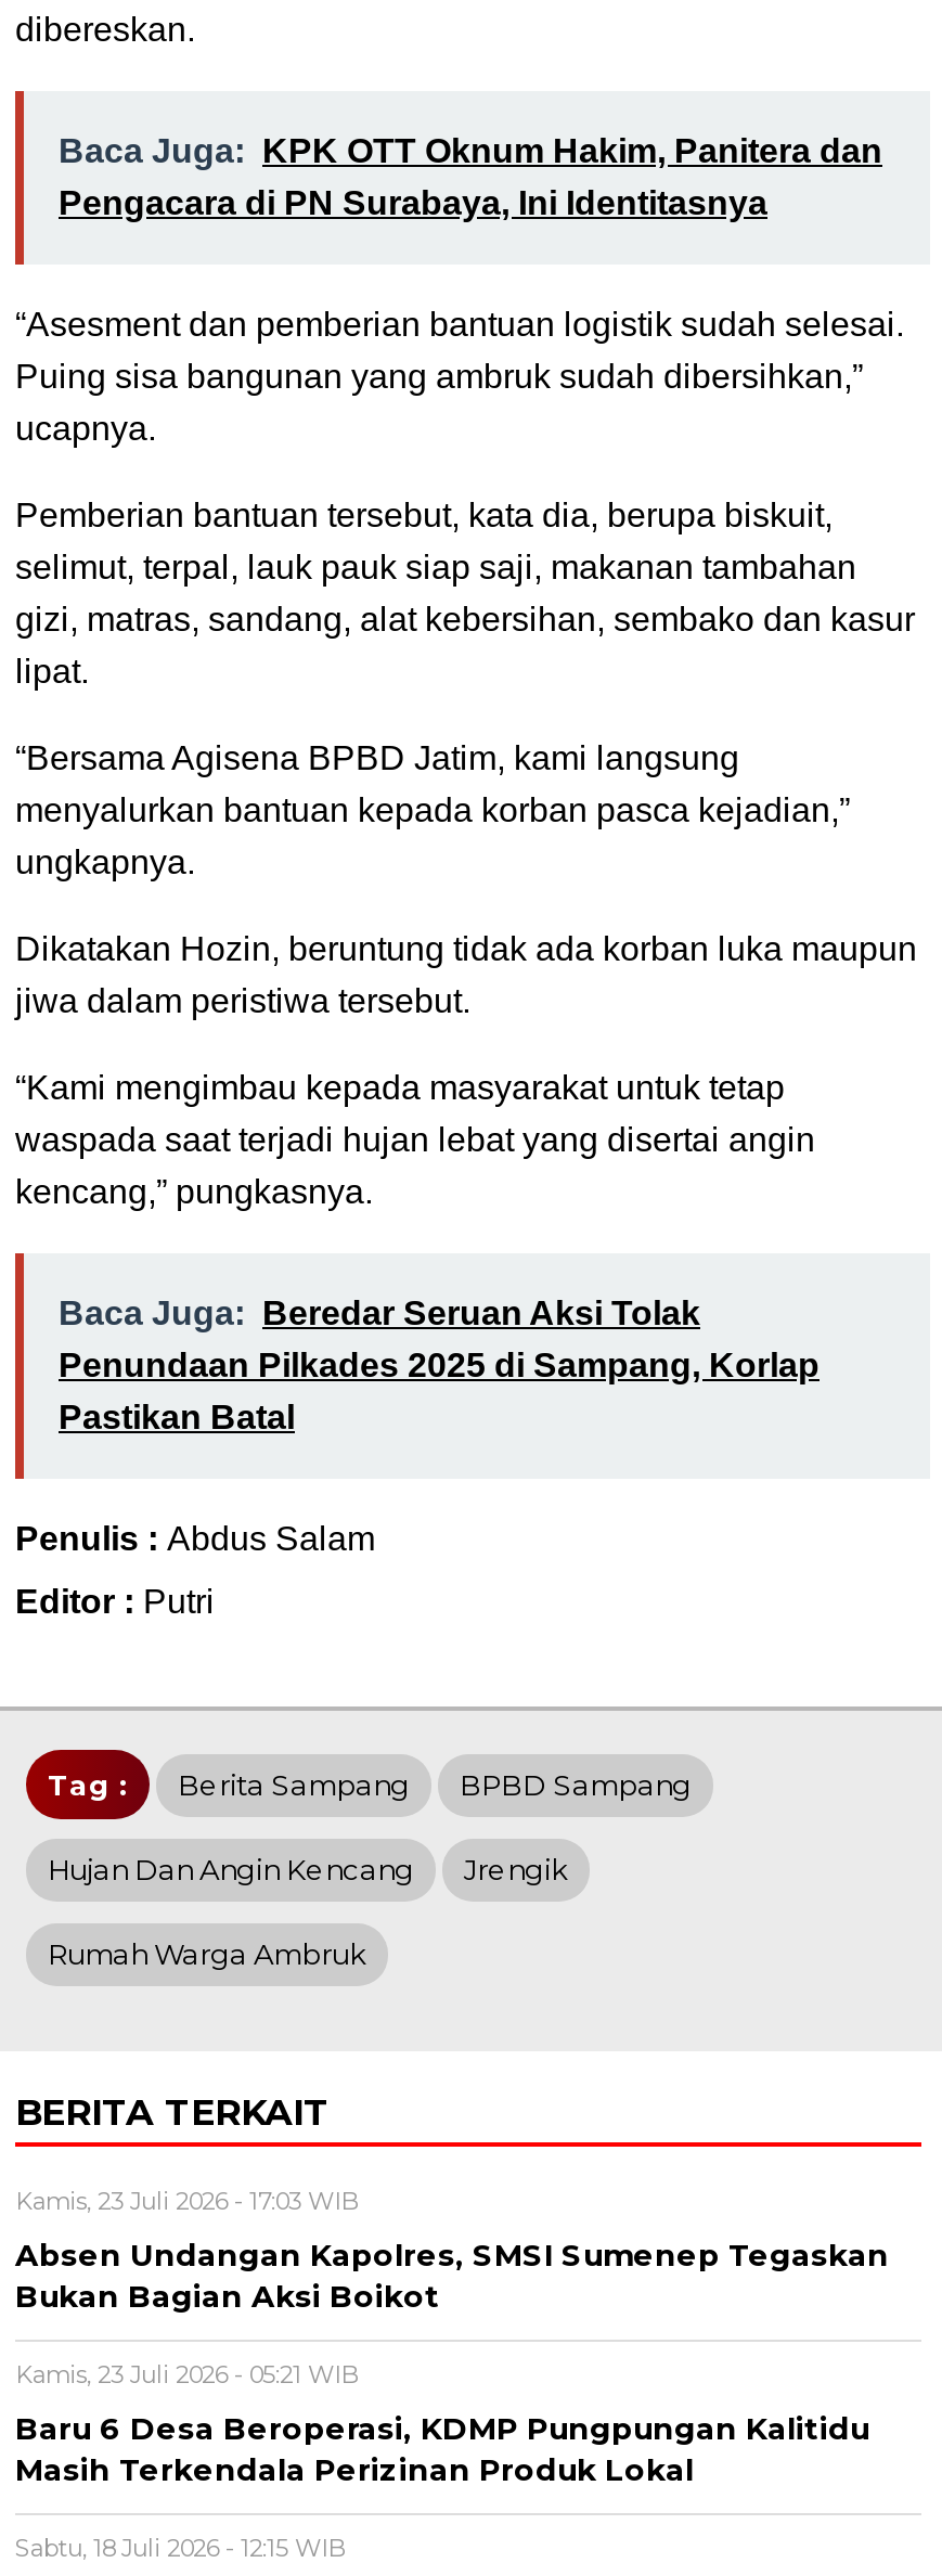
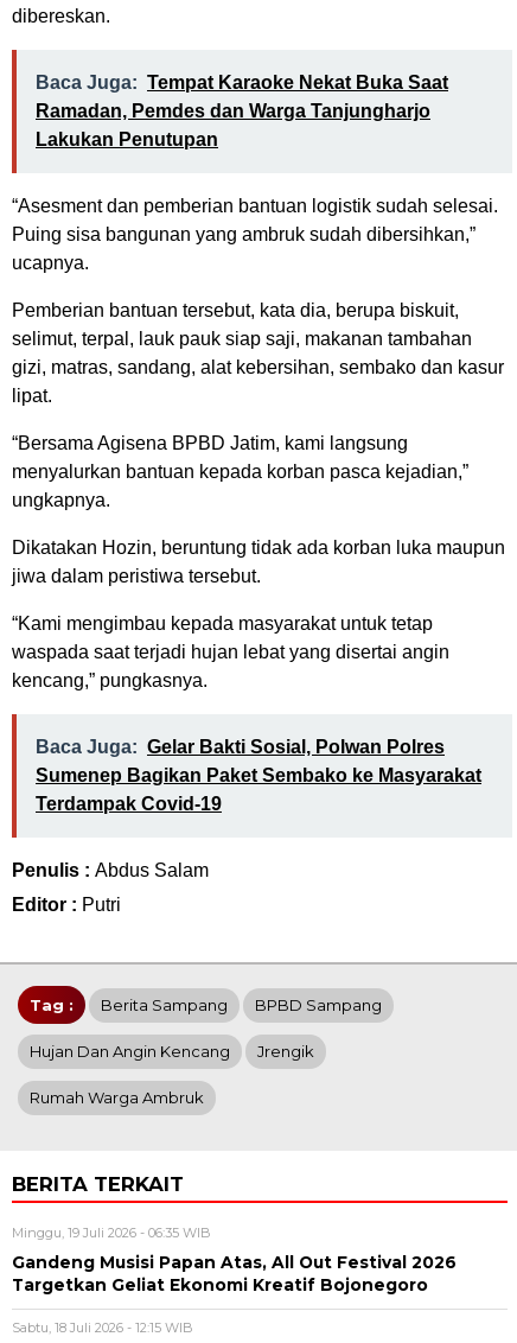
- Baca Juga: KPK OTT Oknum Hakim, Panitera dan
- Pengacara di PN Surabaya, Ini Identitasnya
+ Baca Juga: Tempat Karaoke Nekat Buka Saat
+ Ramadan, Pemdes dan Warga Tanjungharjo
+ Lakukan Penutupan

moved down: “Asesment dan pemberian bantuan logistik sudah selesai. | Puing sisa bangunan yang ambruk sudah dibersihkan,” | ucapnya. | ... | waspada saat terjadi hujan lebat yang disertai angin | kencang,” pungkasnya.

- Baca Juga: Beredar Seruan Aksi Tolak
- Penundaan Pilkades 2025 di Sampang, Korlap
- Pastikan Batal
+ Baca Juga: Gelar Bakti Sosial, Polwan Polres
+ Sumenep Bagikan Paket Sembako ke Masyarakat
+ Terdampak Covid-19

moved down: Penulis : Abdus Salam | Editor : Putri | Tag : | ... | Rumah Warga Ambruk | BERITA TERKAIT

- Kamis, 23 Juli 2026 - 17:03 WIB
- Absen Undangan Kapolres, SMSI Sumenep Tegaskan
- Bukan Bagian Aksi Boikot
- Kamis, 23 Juli 2026 - 05:21 WIB
- Baru 6 Desa Beroperasi, KDMP Pungpungan Kalitidu
- Masih Terkendala Perizinan Produk Lokal
+ Minggu, 19 Juli 2026 - 06:35 WIB
+ Gandeng Musisi Papan Atas, All Out Festival 2026
+ Targetkan Geliat Ekonomi Kreatif Bojonegoro
